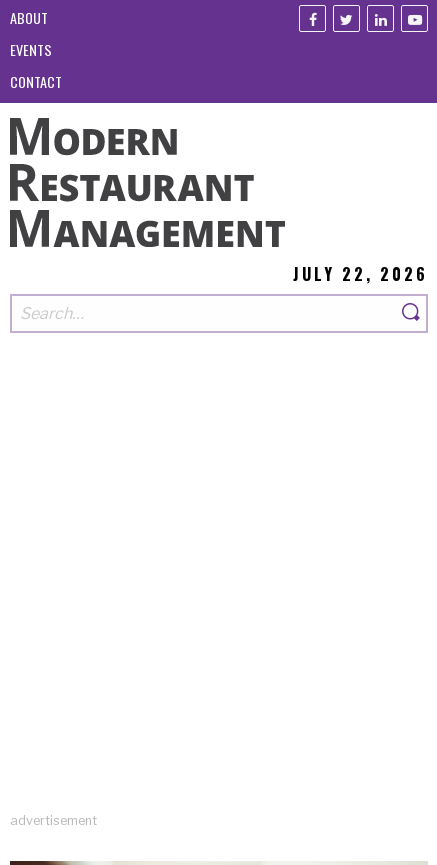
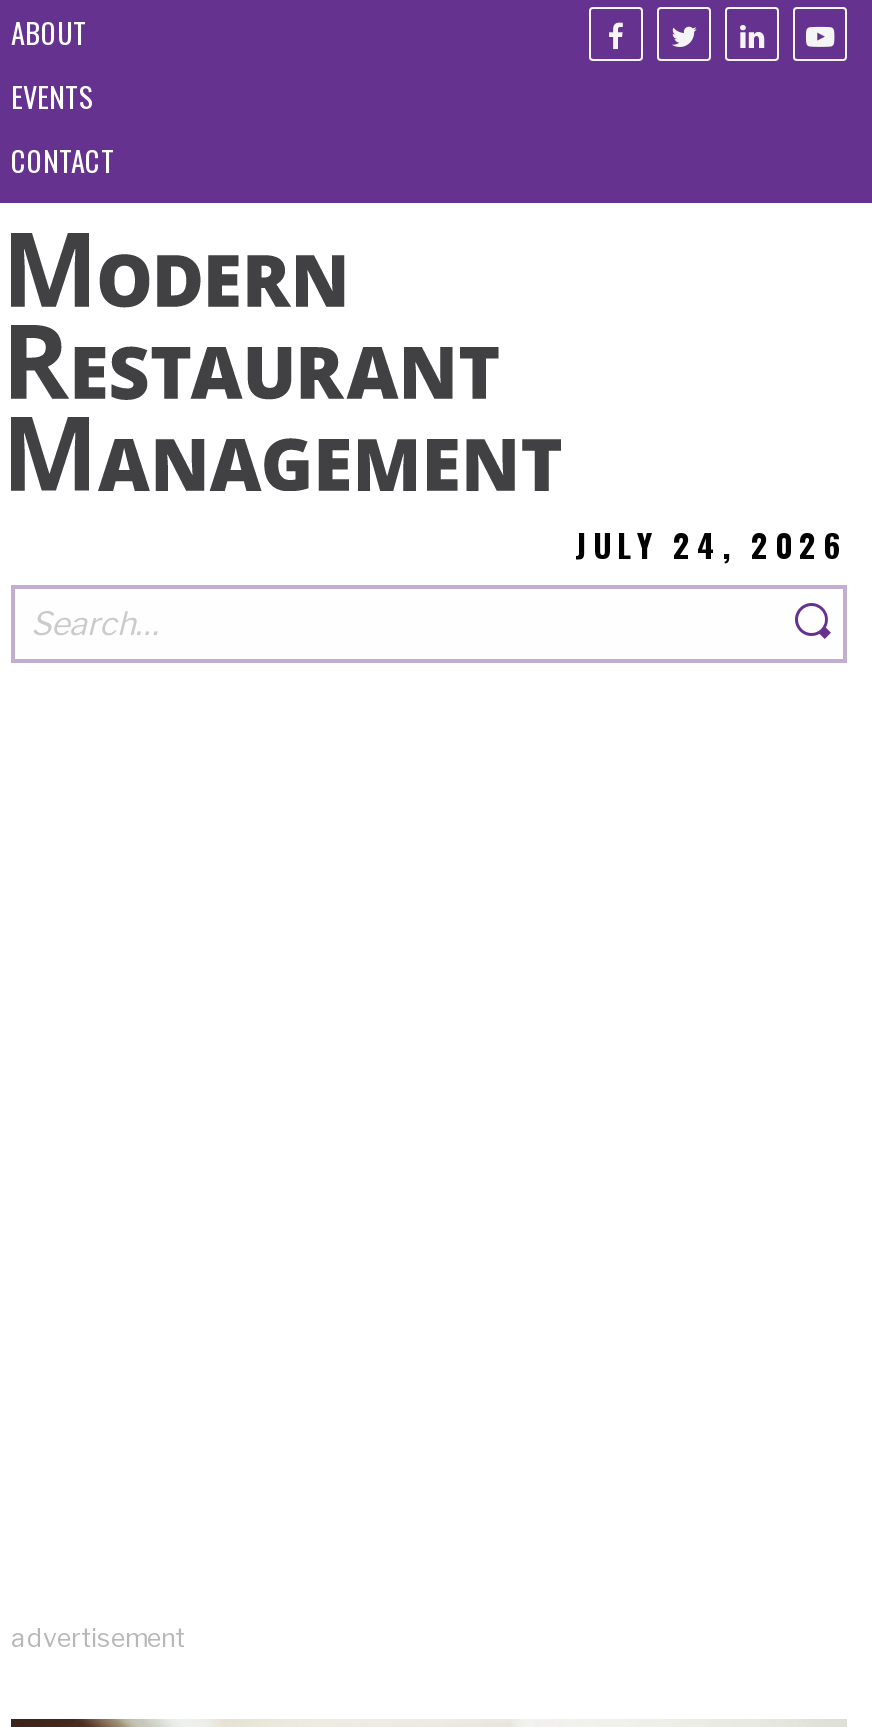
- JULY 22, 2026
+ JULY 24, 2026
